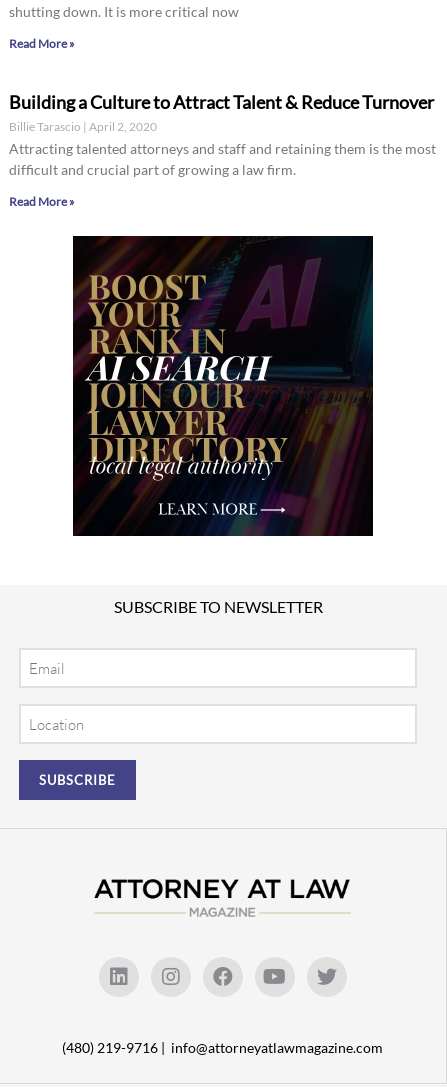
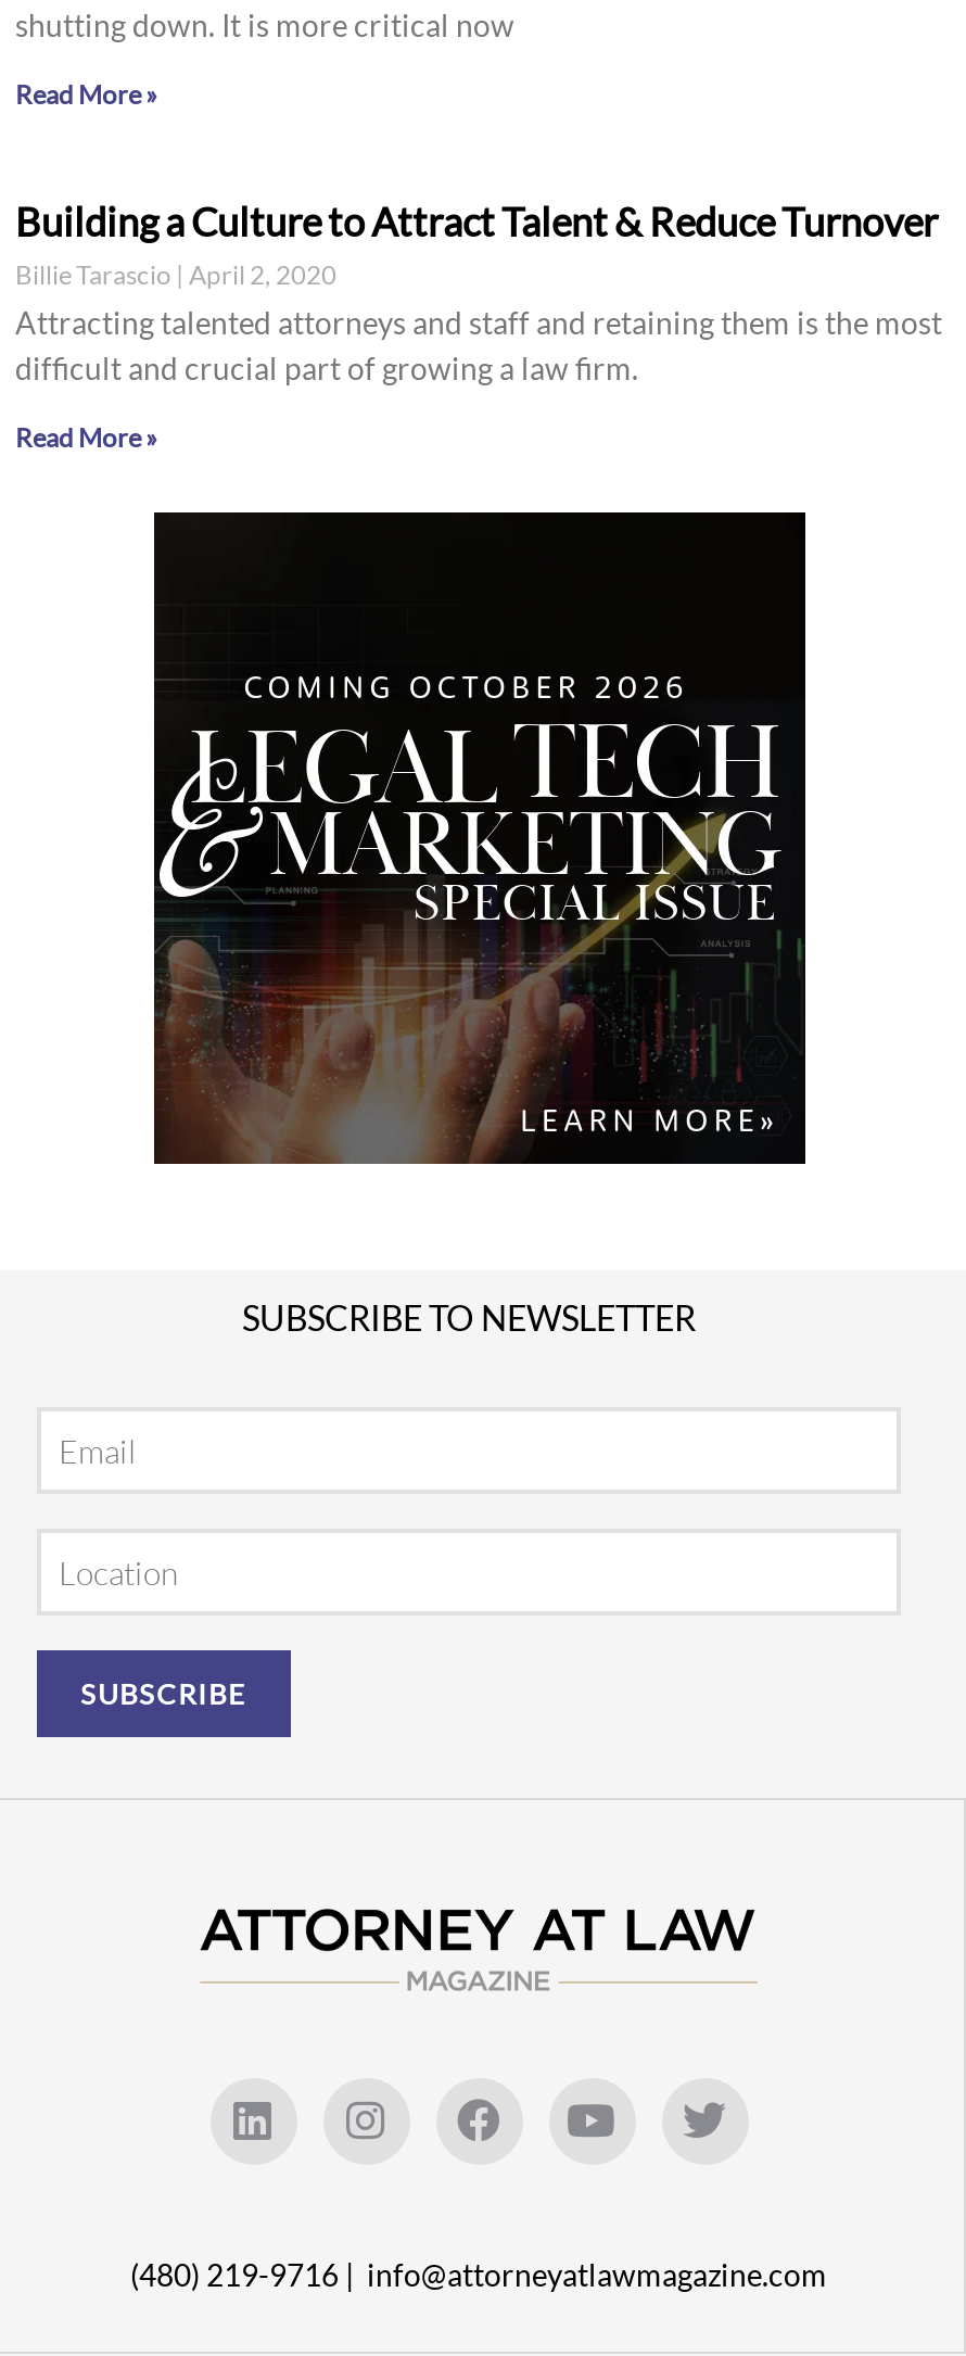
- [image]
+ [image]
